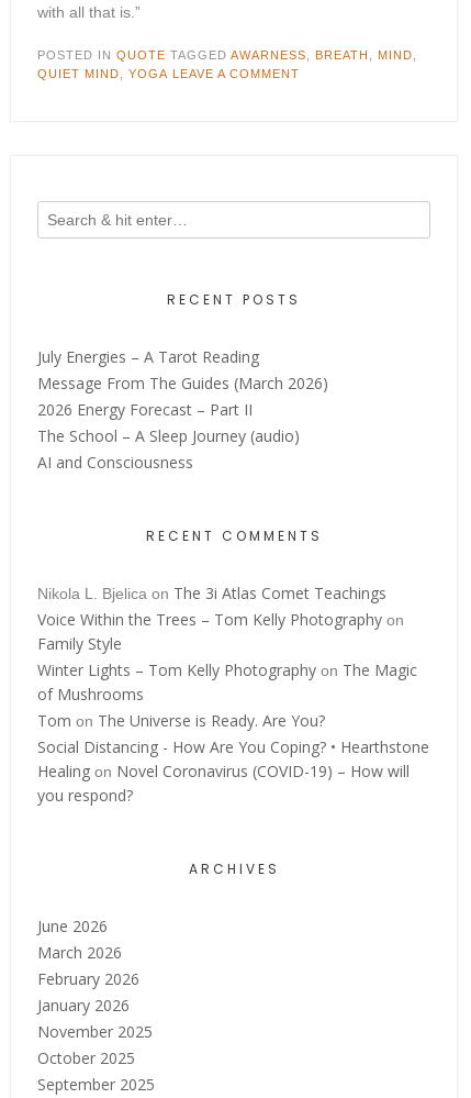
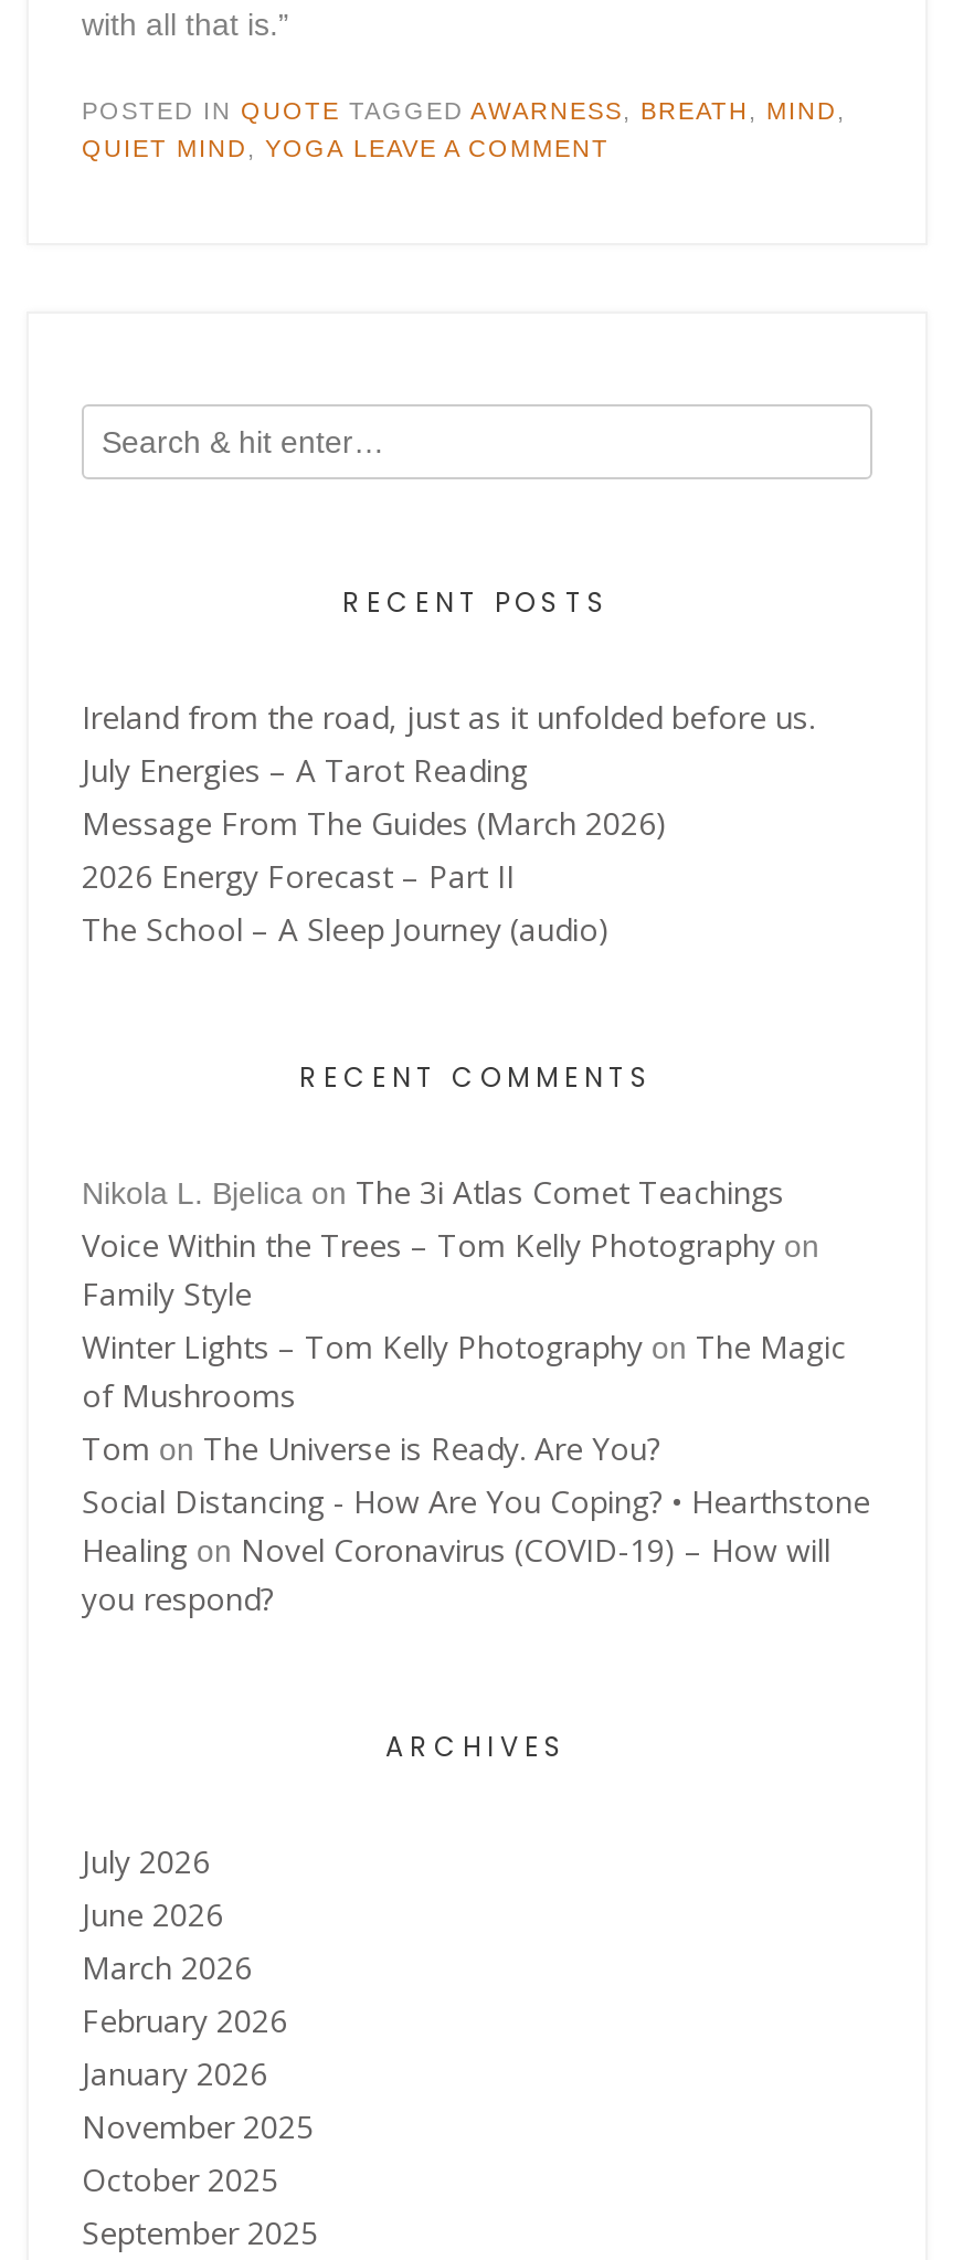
+ Ireland from the road, just as it unfolded before us.

- AI and Consciousness

+ July 2026
